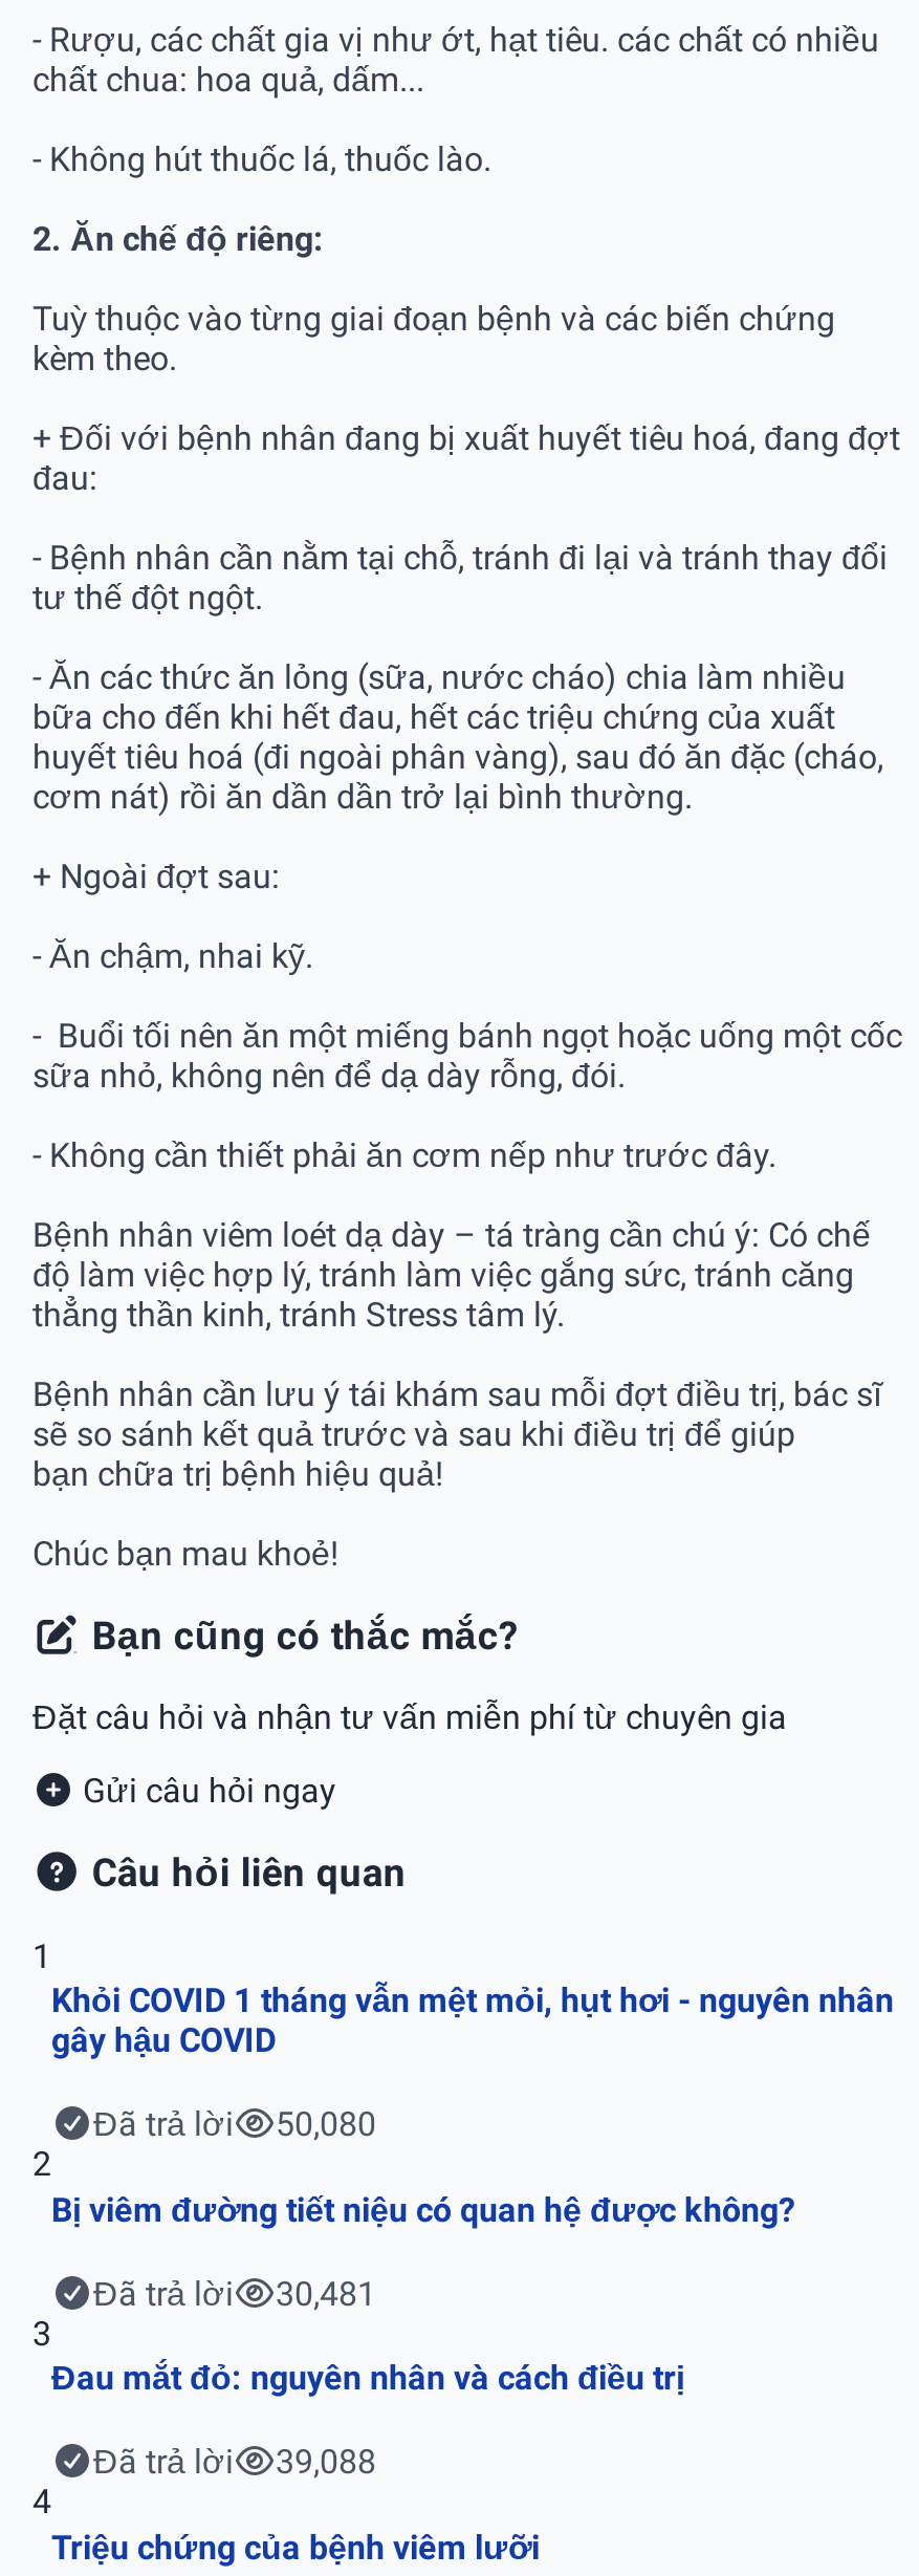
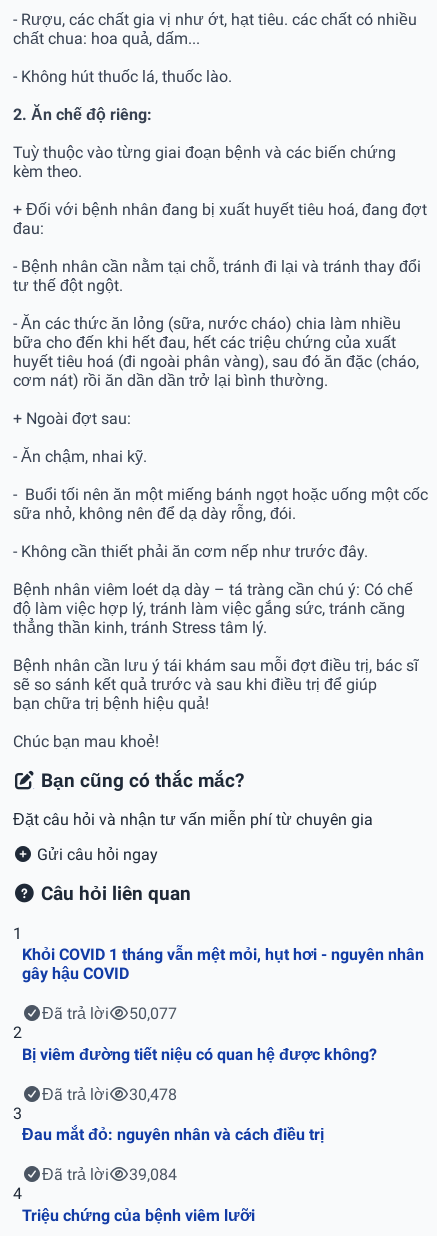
- Đã trả lời 50,080
+ Đã trả lời 50,077

- Đã trả lời 30,481
+ Đã trả lời 30,478

- Đã trả lời 39,088
+ Đã trả lời 39,084
